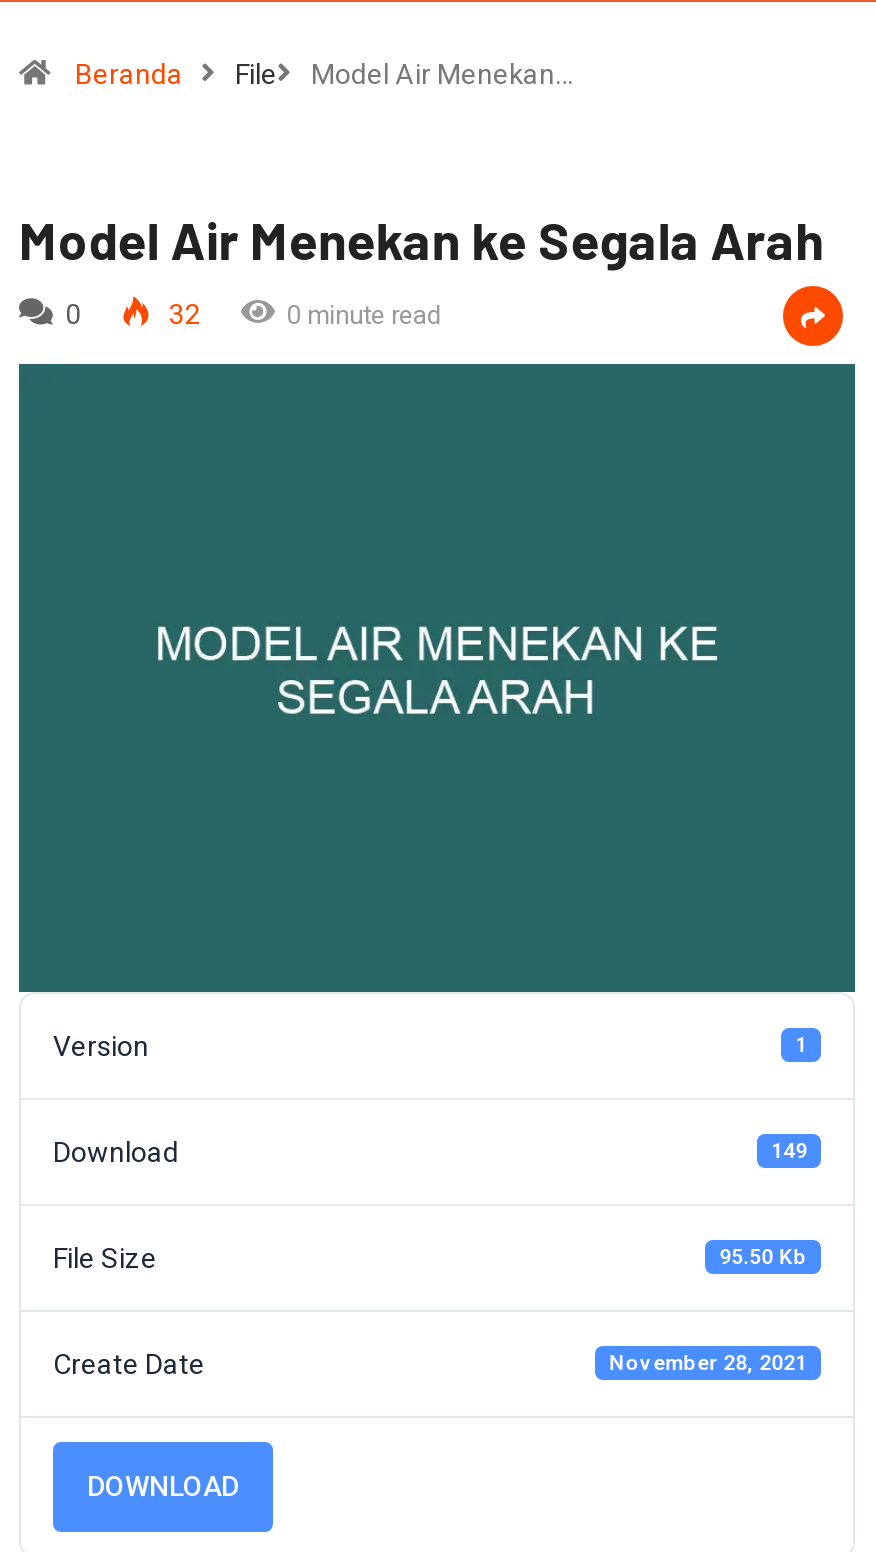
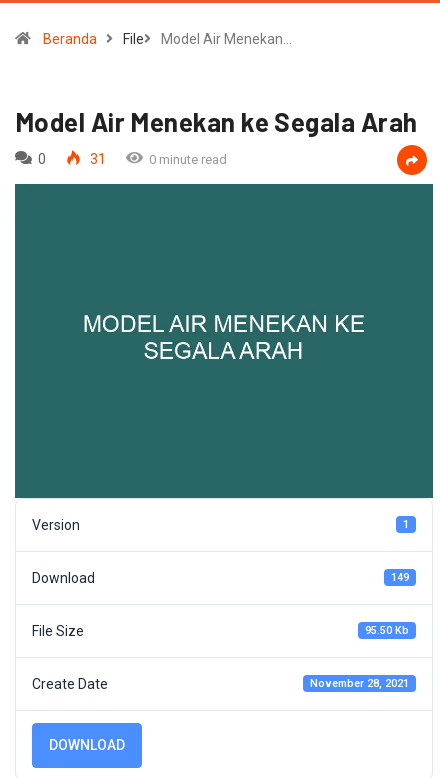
- 32
+ 31
